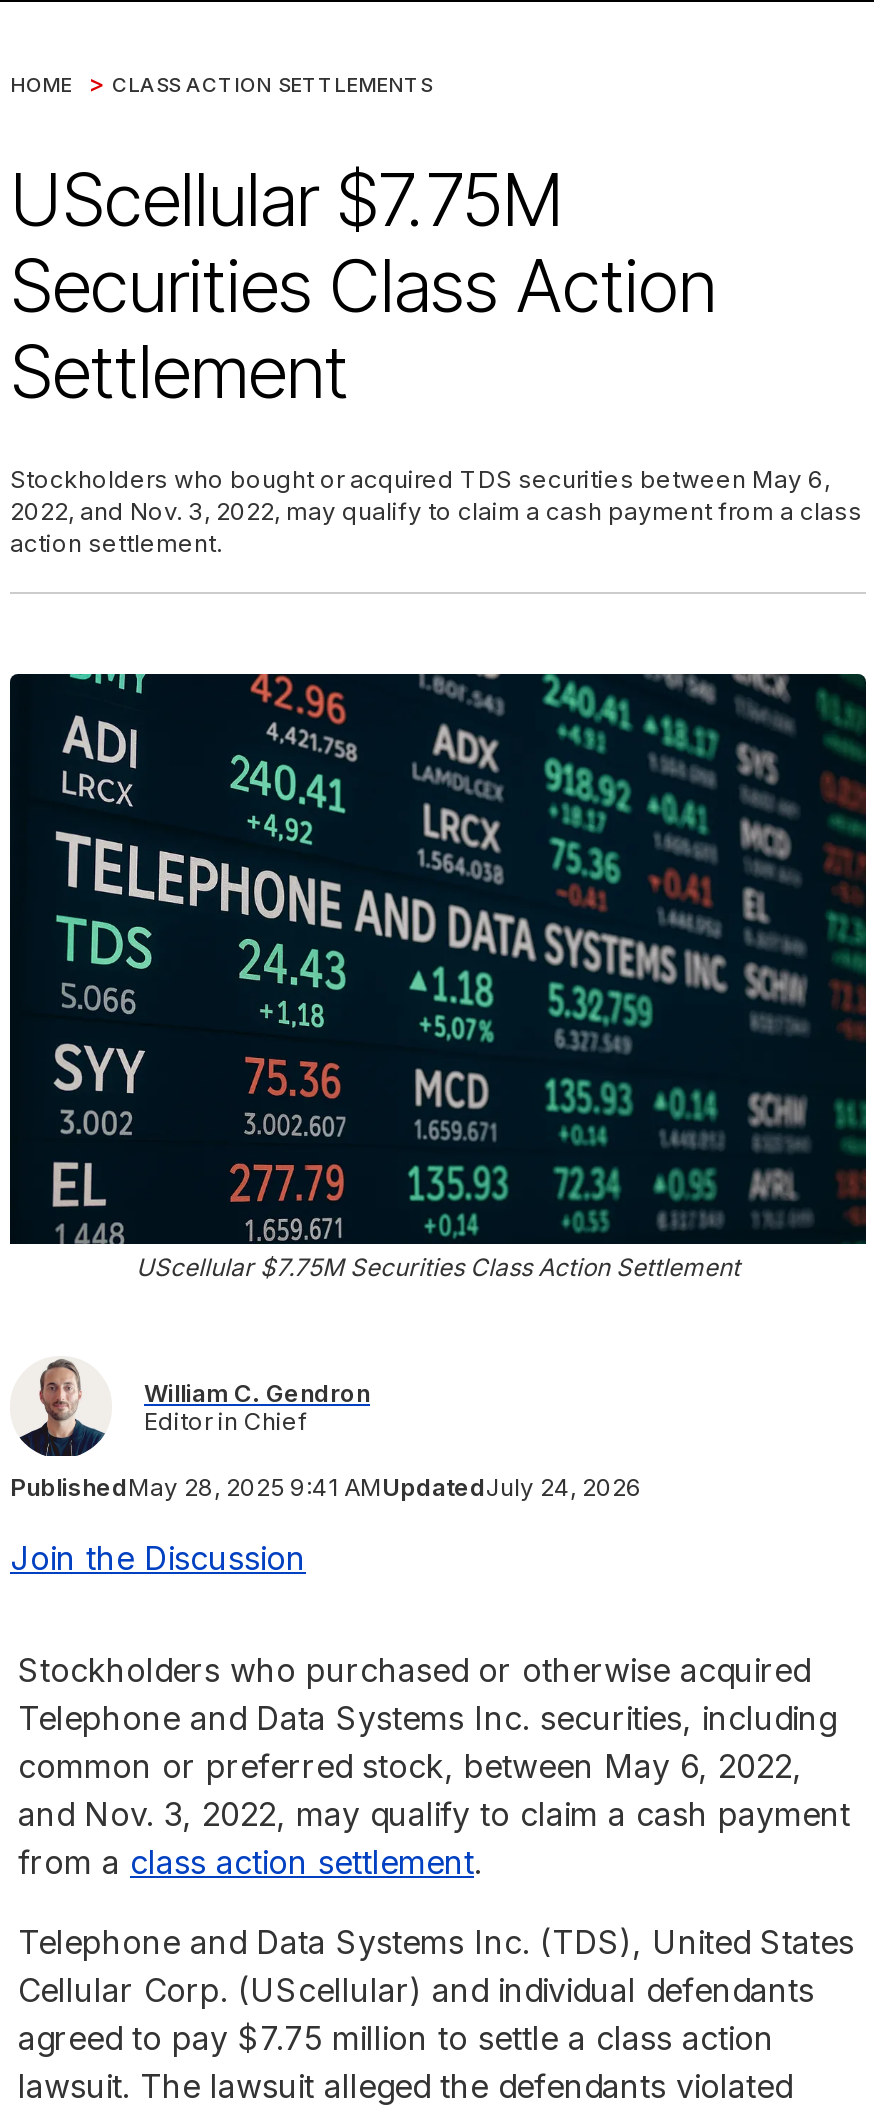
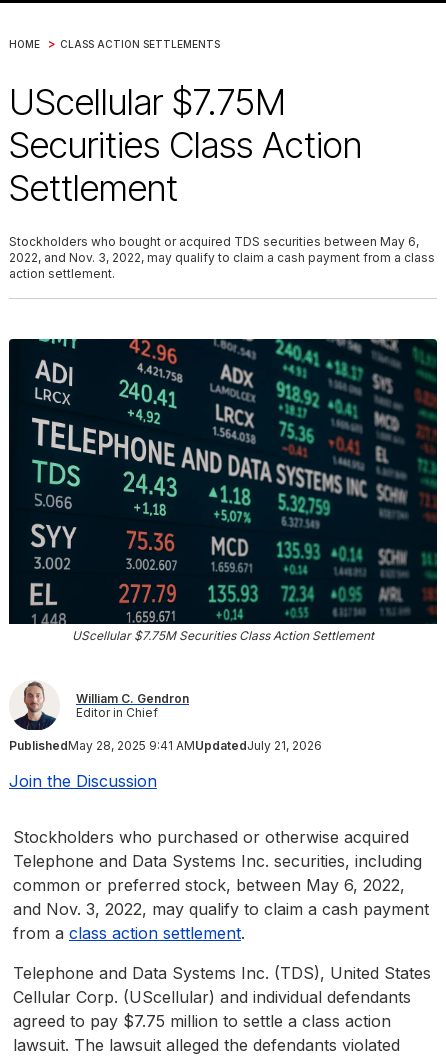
- PublishedMay 28, 2025 9:41 AMUpdatedJuly 24, 2026
+ PublishedMay 28, 2025 9:41 AMUpdatedJuly 21, 2026
